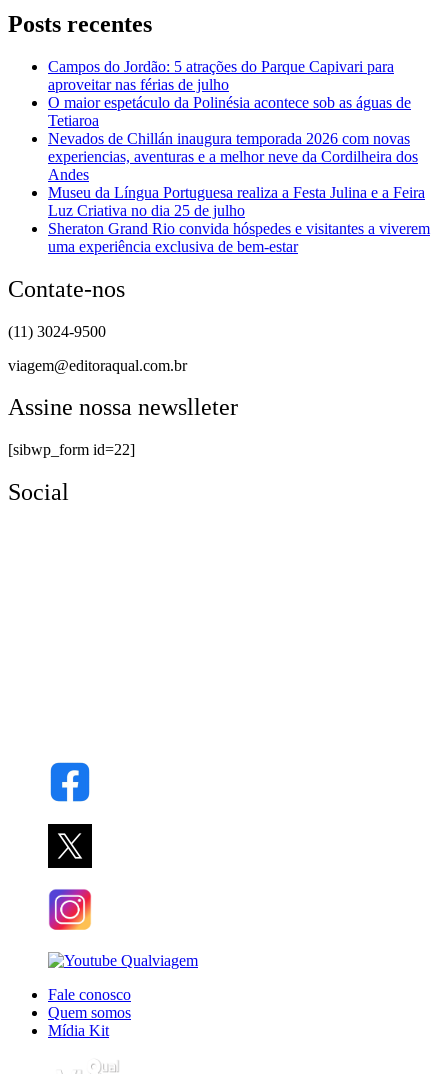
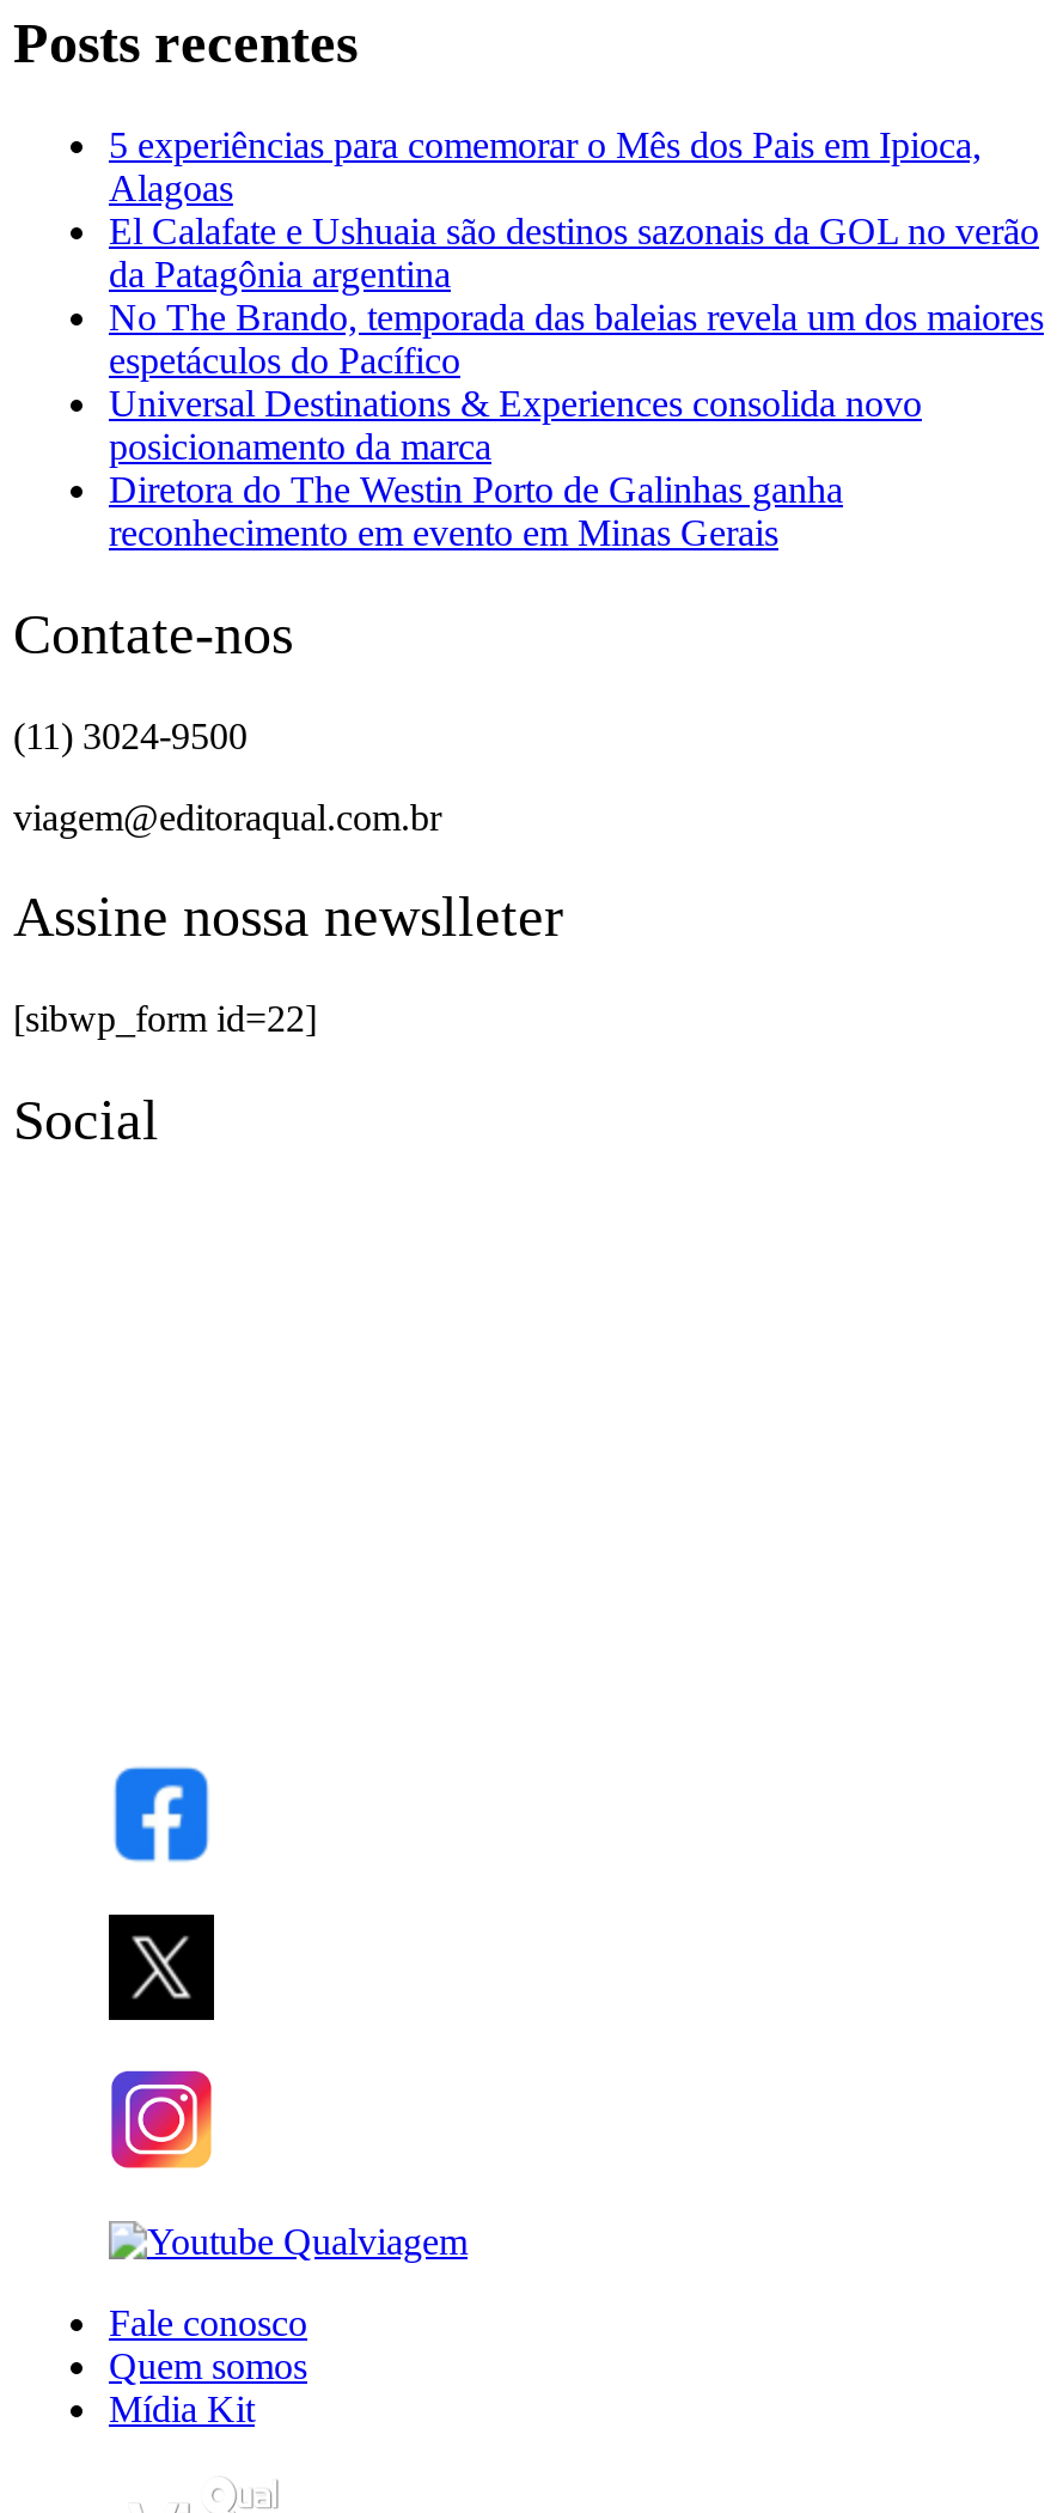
- Campos do Jordão: 5 atrações do Parque Capivari para
- aproveitar nas férias de julho
- O maior espetáculo da Polinésia acontece sob as águas de
- Tetiaroa
- Nevados de Chillán inaugura temporada 2026 com novas
- experiencias, aventuras e a melhor neve da Cordilheira dos
- Andes
- Museu da Língua Portuguesa realiza a Festa Julina e a Feira
- Luz Criativa no dia 25 de julho
- Sheraton Grand Rio convida hóspedes e visitantes a viverem
- uma experiência exclusiva de bem-estar
+ 5 experiências para comemorar o Mês dos Pais em Ipioca,
+ Alagoas
+ El Calafate e Ushuaia são destinos sazonais da GOL no verão
+ da Patagônia argentina
+ No The Brando, temporada das baleias revela um dos maiores
+ espetáculos do Pacífico
+ Universal Destinations & Experiences consolida novo
+ posicionamento da marca
+ Diretora do The Westin Porto de Galinhas ganha
+ reconhecimento em evento em Minas Gerais
